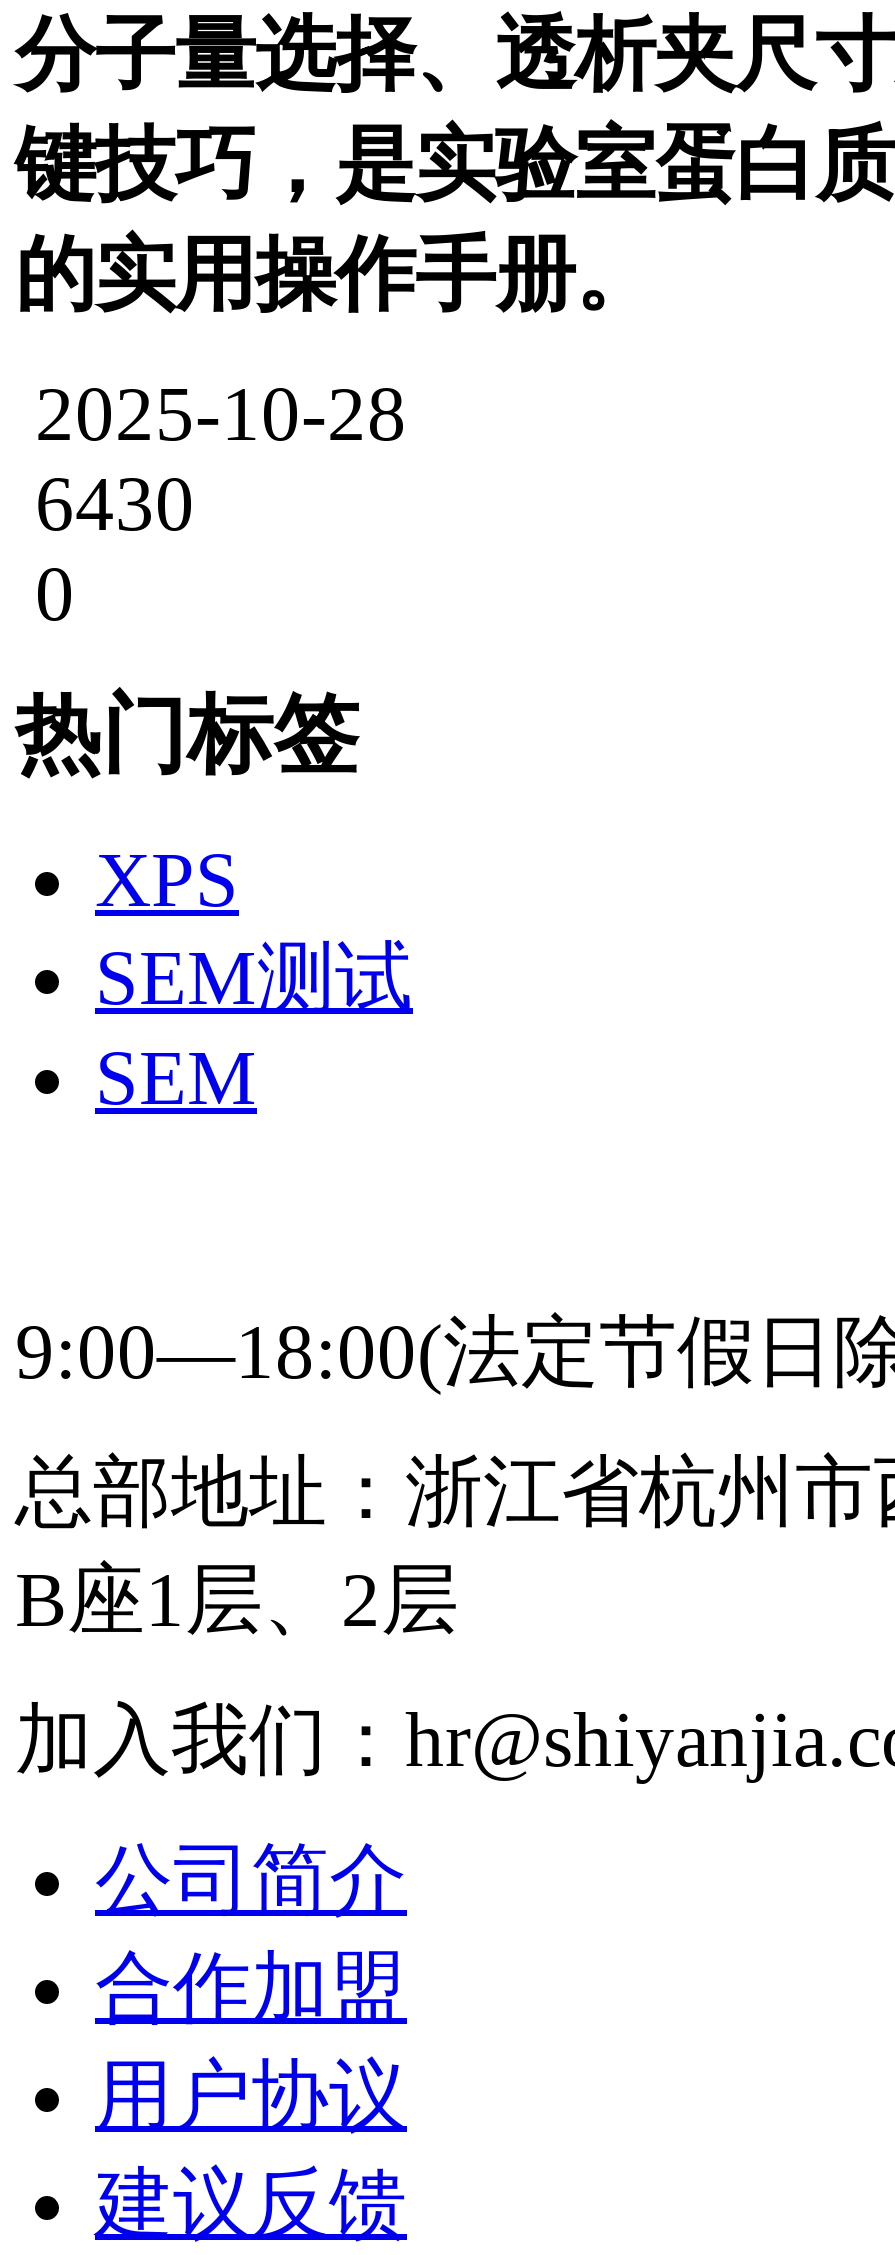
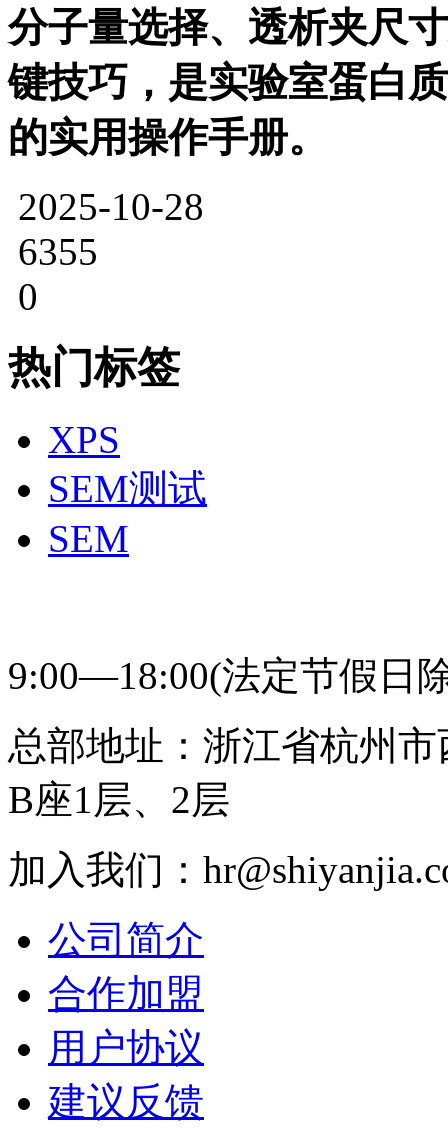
- 6430
+ 6355
